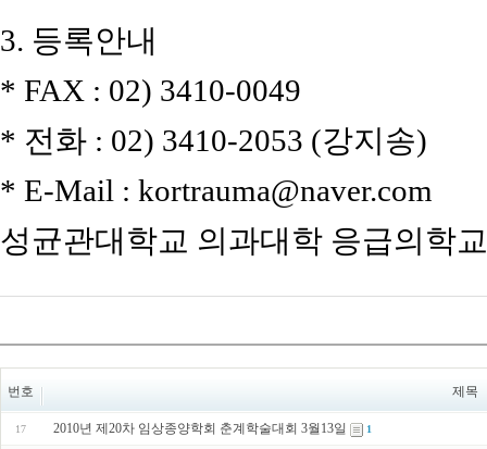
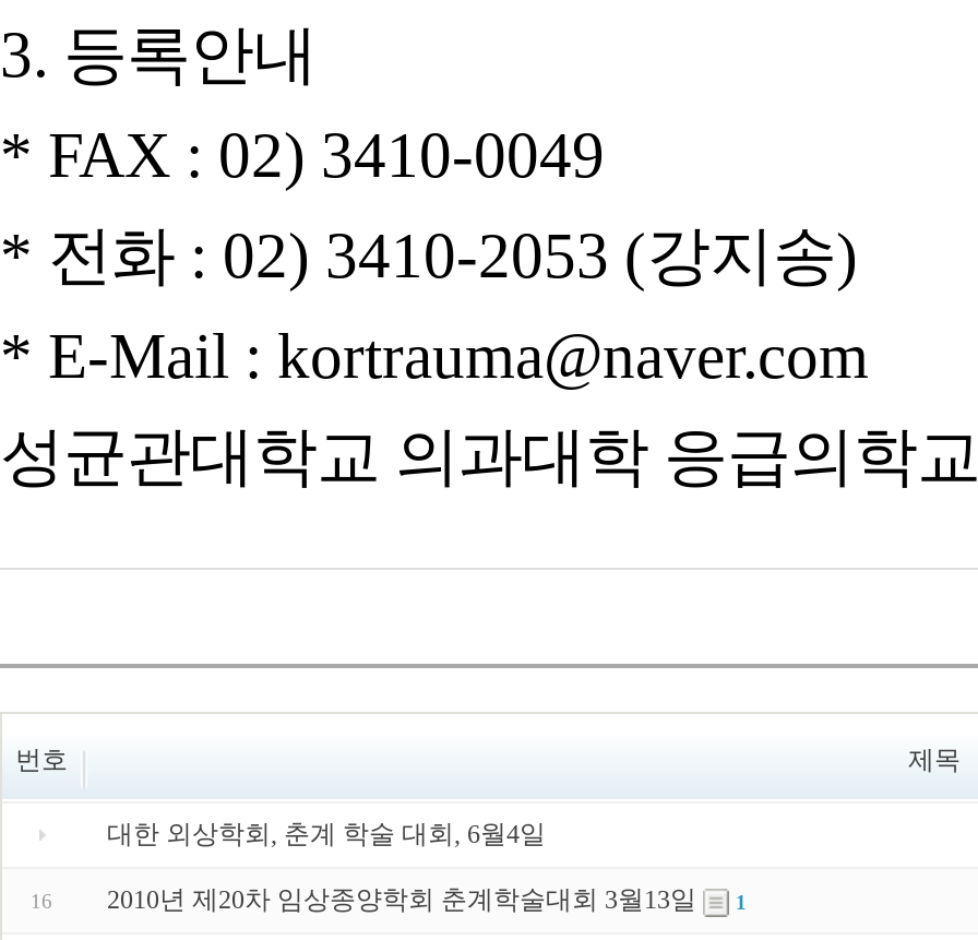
- 17
+ 대한 외상학회, 춘계 학술 대회, 6월4일
+ 16
